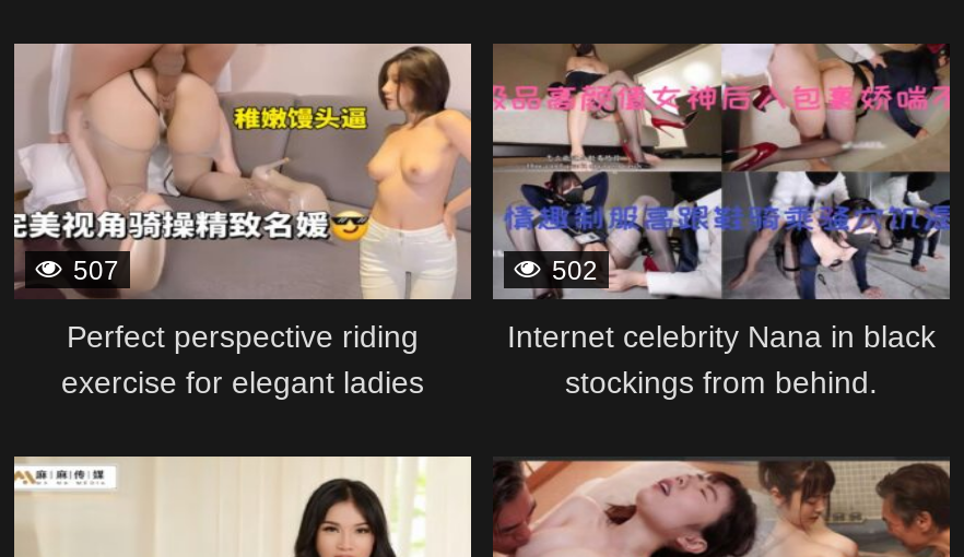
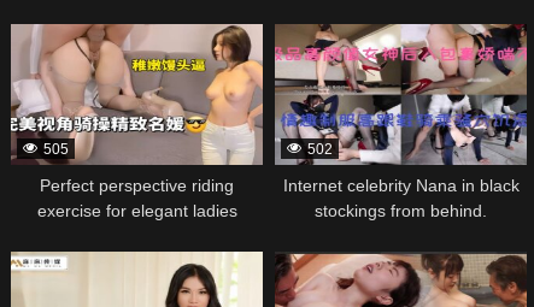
- 507
+ 505
